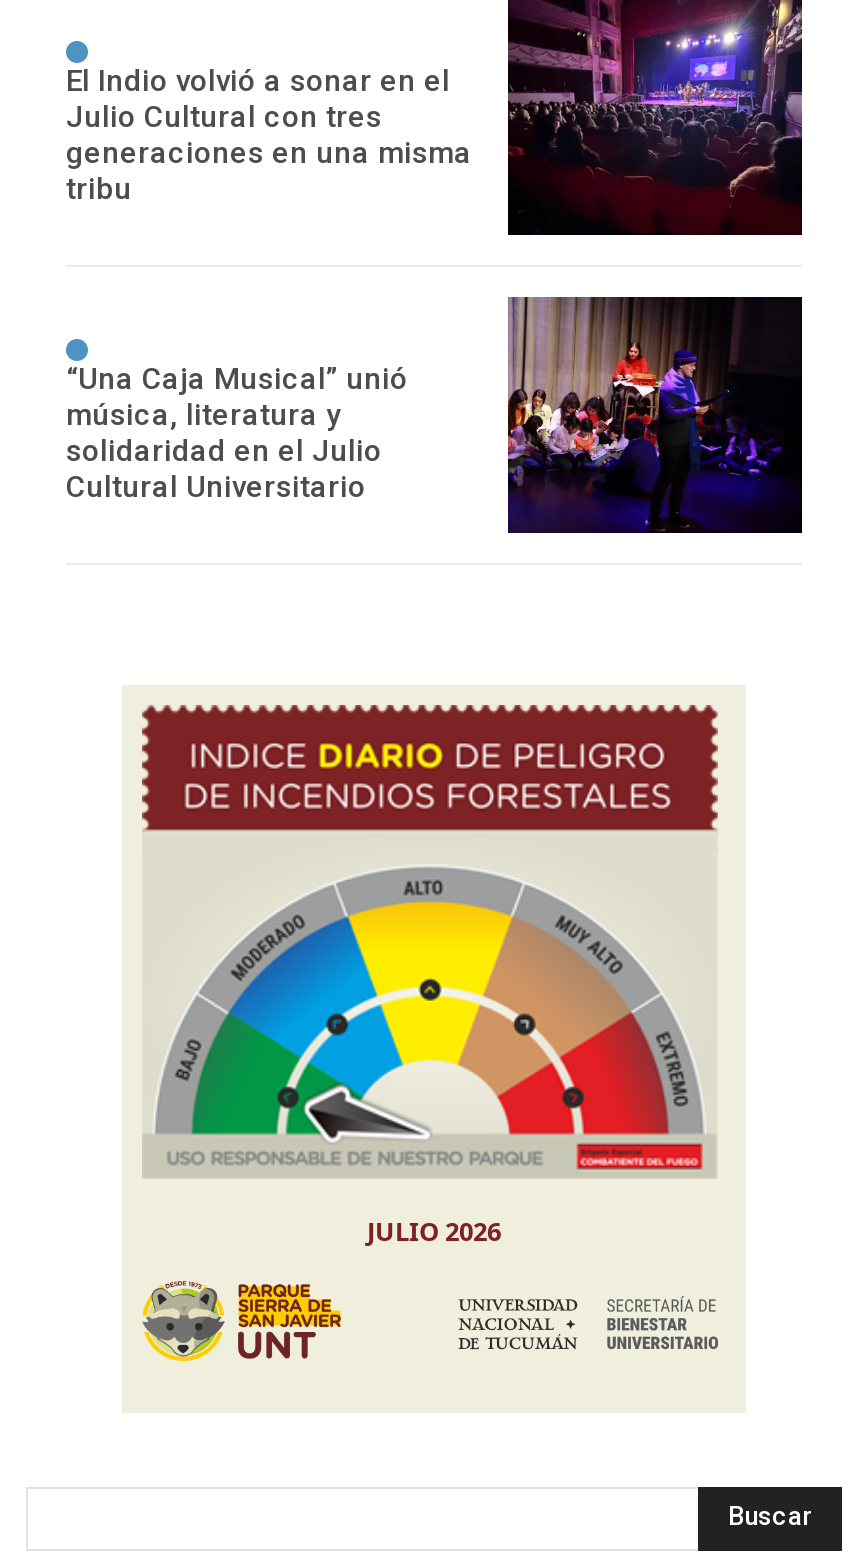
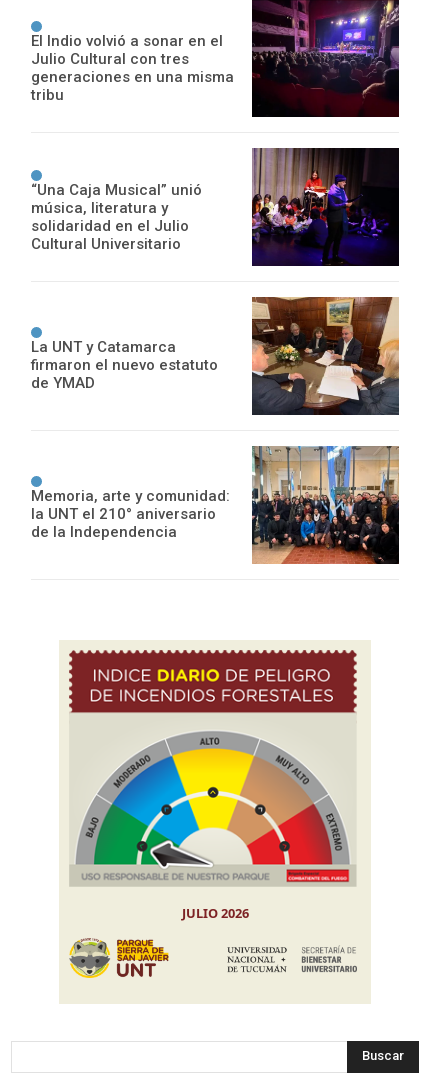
+ [image]
+ La UNT y Catamarca
+ firmaron el nuevo estatuto
+ de YMAD

+ [image]
+ Memoria, arte y comunidad:
+ la UNT el 210° aniversario
+ de la Independencia
